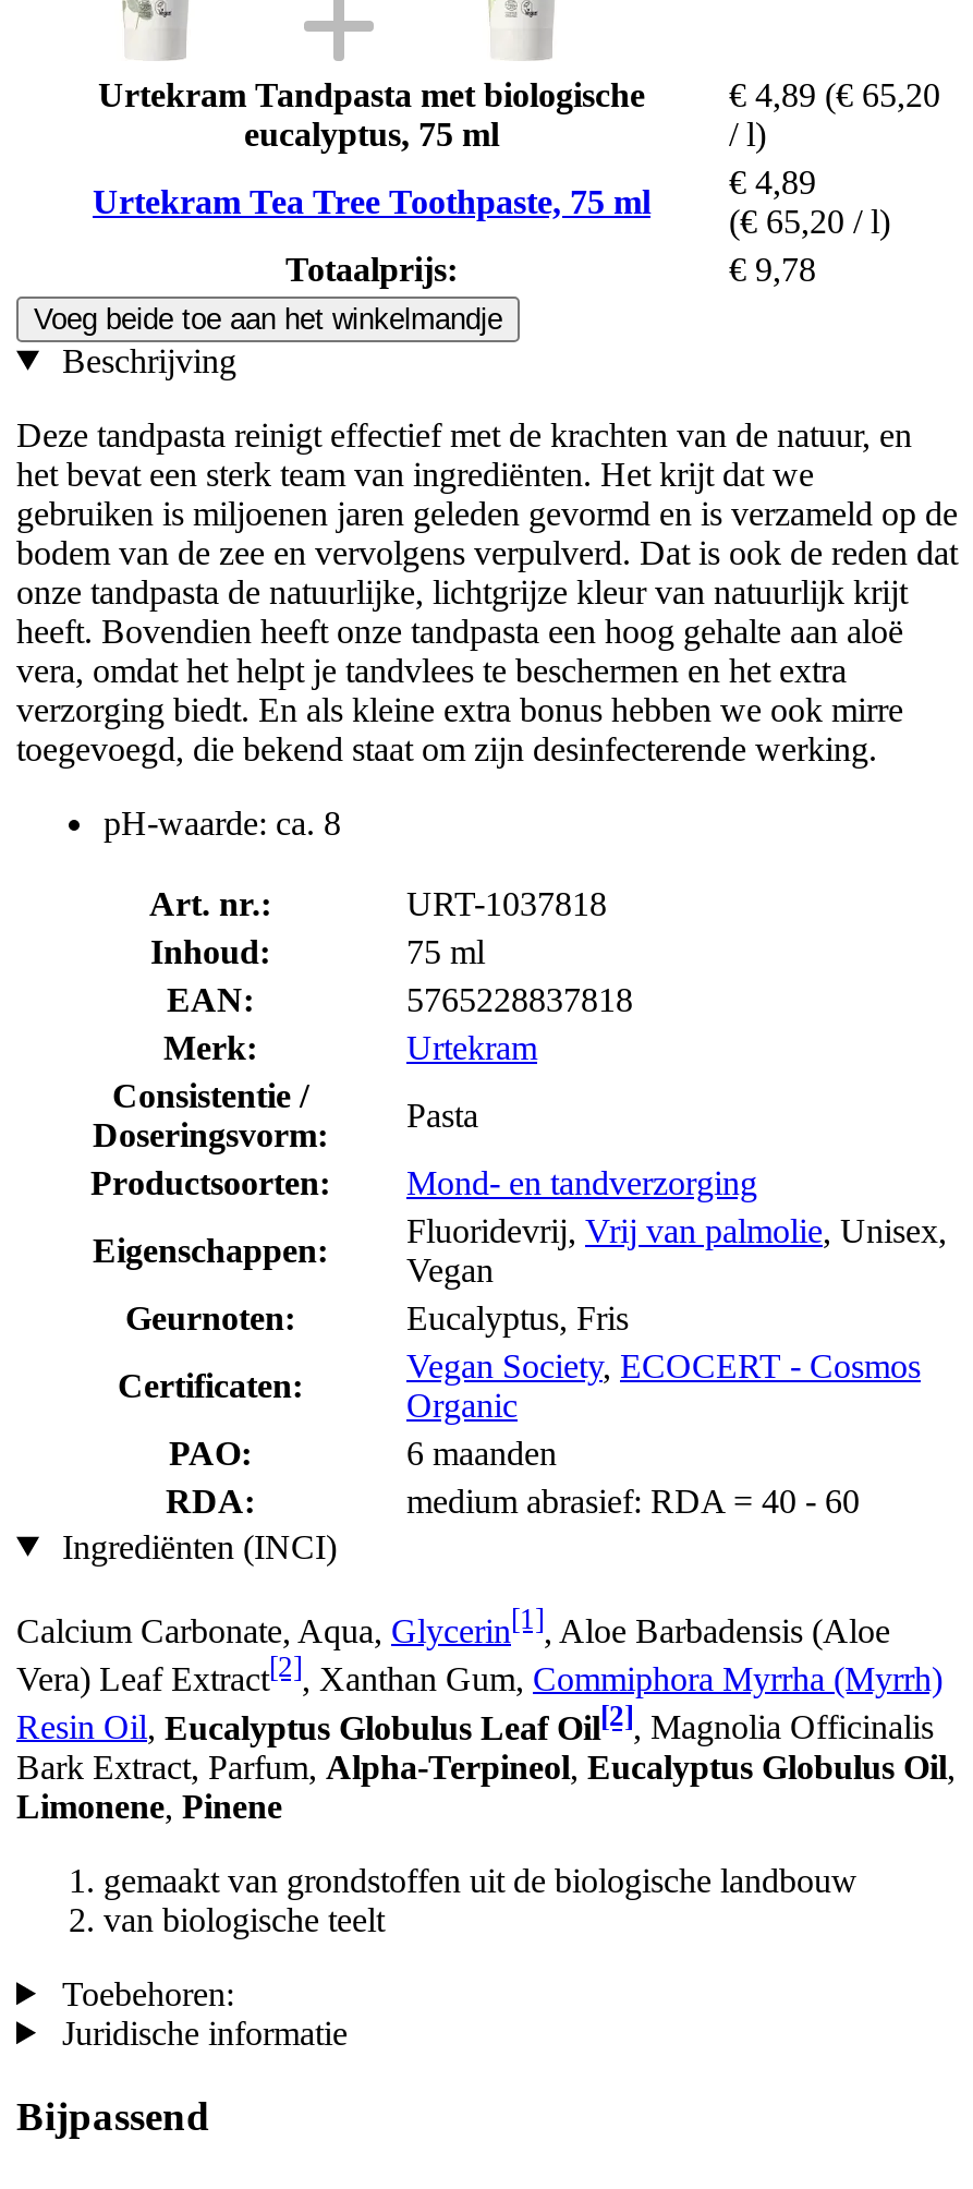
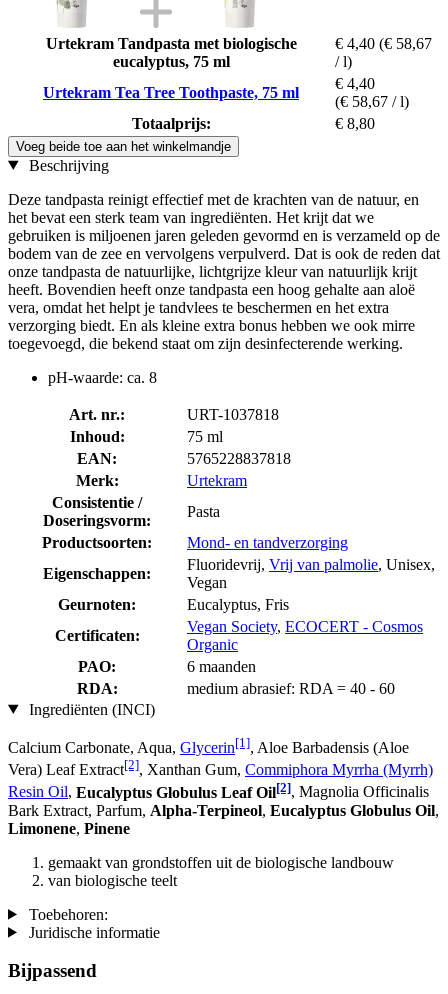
- € 4,89 (€ 65,20
+ € 4,40 (€ 58,67

- € 4,89
+ € 4,40

- (€ 65,20 / l)
+ (€ 58,67 / l)

- € 9,78
+ € 8,80
